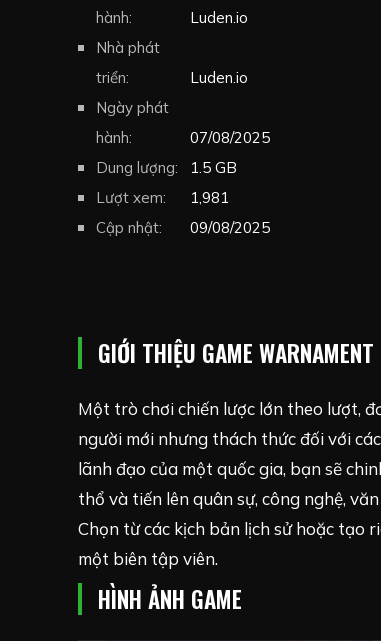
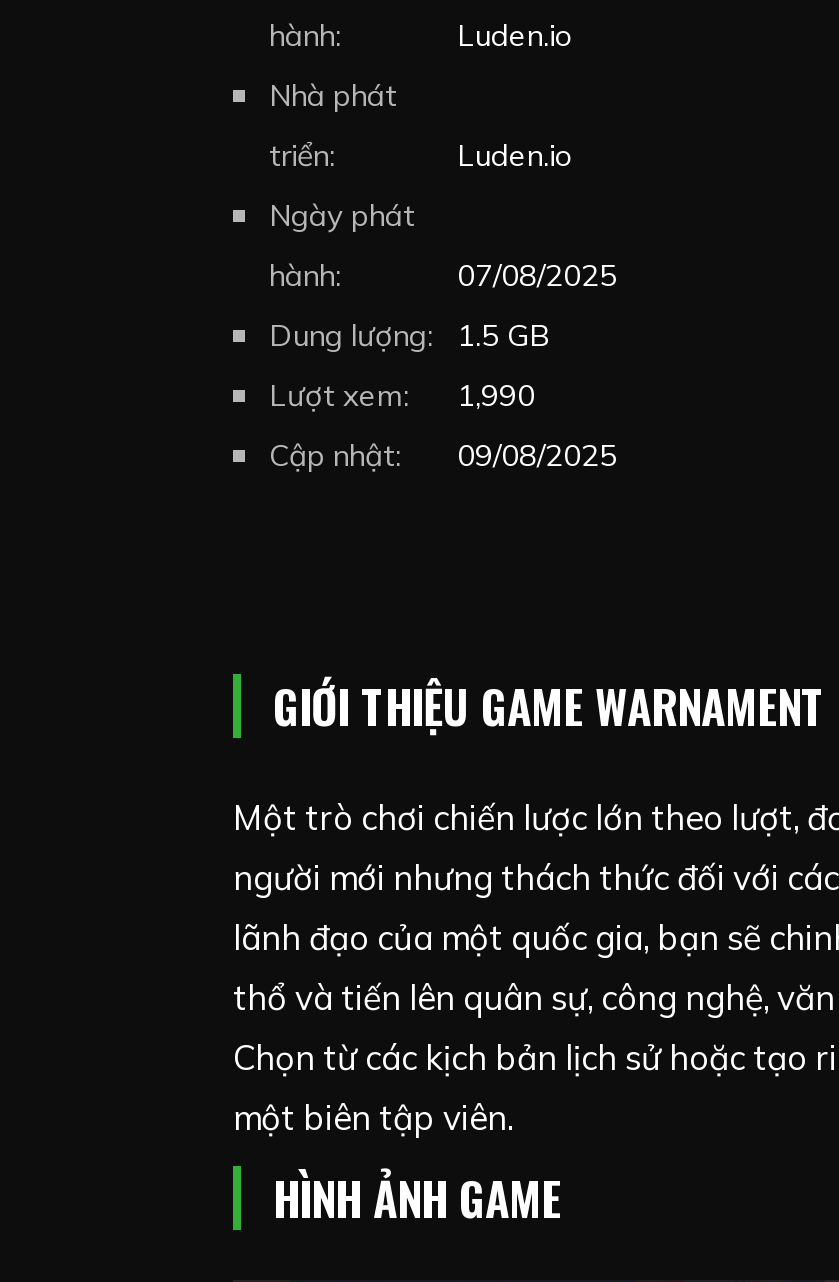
- Lượt xem: 1,981
+ Lượt xem: 1,990
